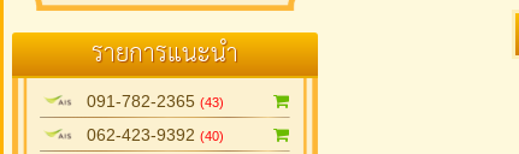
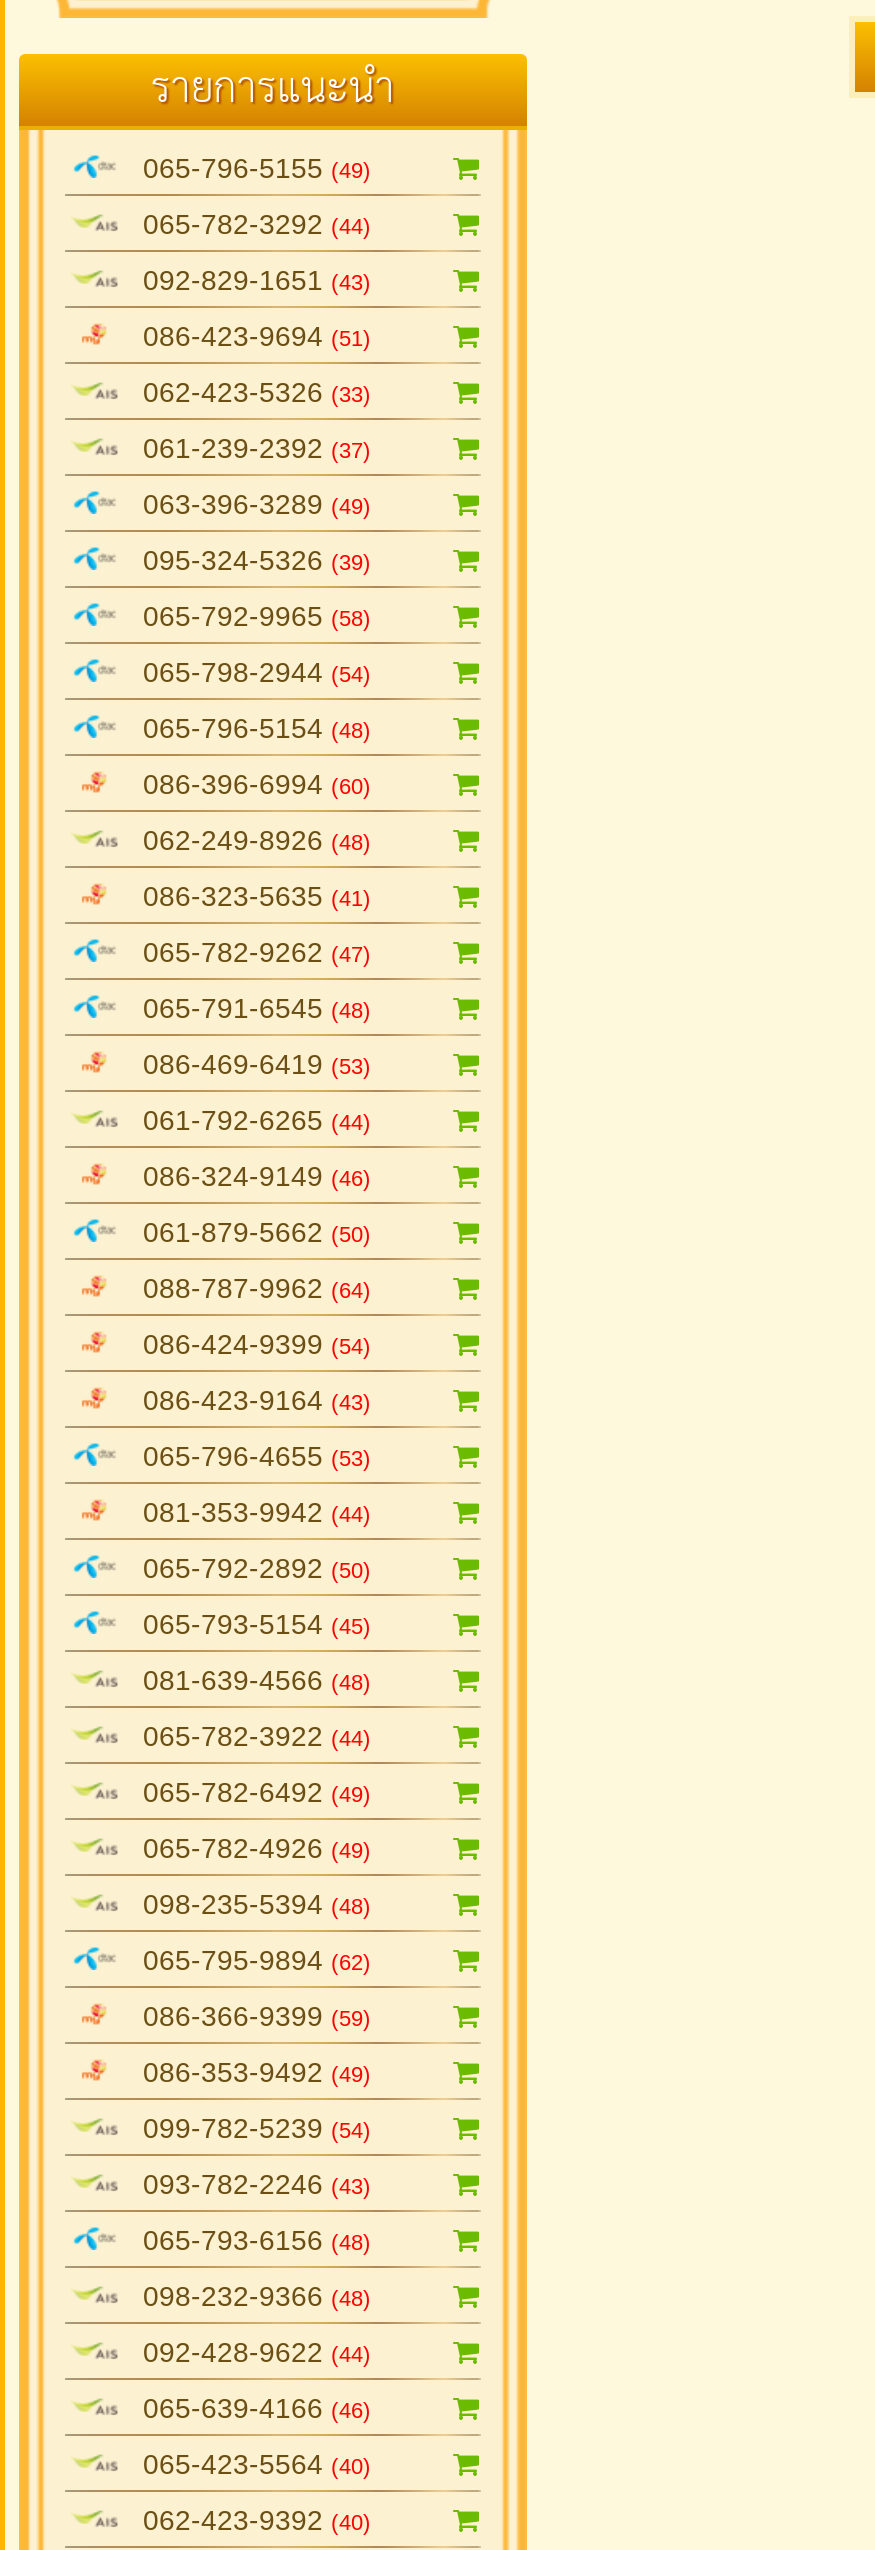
- 091-782-2365 (43)
+ 065-796-5155 (49)
+ 065-782-3292 (44)
+ 092-829-1651 (43)
+ 086-423-9694 (51)
+ 062-423-5326 (33)
+ 061-239-2392 (37)
+ 063-396-3289 (49)
+ 095-324-5326 (39)
+ 065-792-9965 (58)
+ 065-798-2944 (54)
+ 065-796-5154 (48)
+ 086-396-6994 (60)
+ 062-249-8926 (48)
+ 086-323-5635 (41)
+ 065-782-9262 (47)
+ 065-791-6545 (48)
+ 086-469-6419 (53)
+ 061-792-6265 (44)
+ 086-324-9149 (46)
+ 061-879-5662 (50)
+ 088-787-9962 (64)
+ 086-424-9399 (54)
+ 086-423-9164 (43)
+ 065-796-4655 (53)
+ 081-353-9942 (44)
+ 065-792-2892 (50)
+ 065-793-5154 (45)
+ 081-639-4566 (48)
+ 065-782-3922 (44)
+ 065-782-6492 (49)
+ 065-782-4926 (49)
+ 098-235-5394 (48)
+ 065-795-9894 (62)
+ 086-366-9399 (59)
+ 086-353-9492 (49)
+ 099-782-5239 (54)
+ 093-782-2246 (43)
+ 065-793-6156 (48)
+ 098-232-9366 (48)
+ 092-428-9622 (44)
+ 065-639-4166 (46)
+ 065-423-5564 (40)
